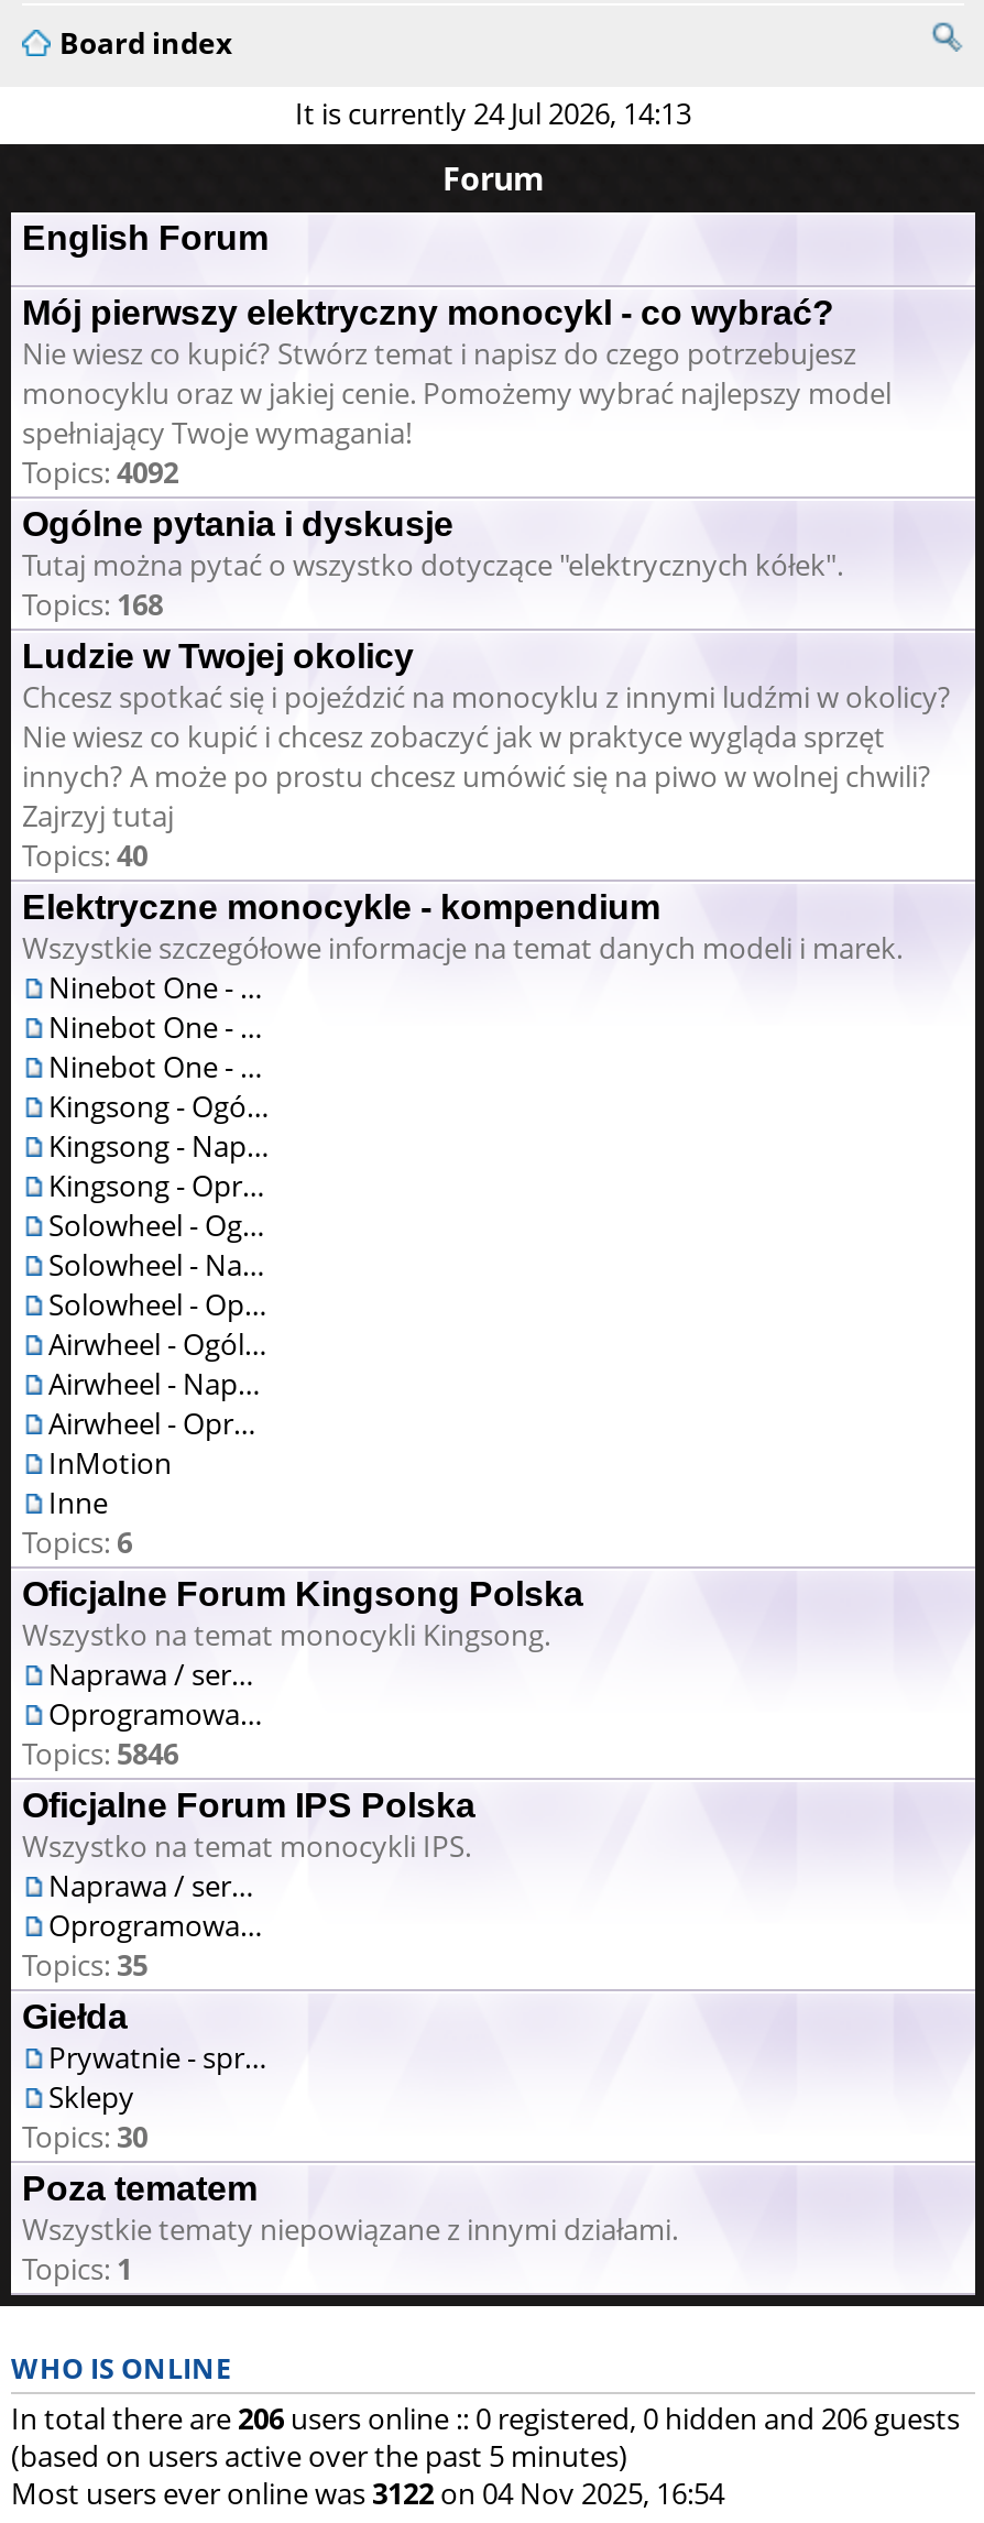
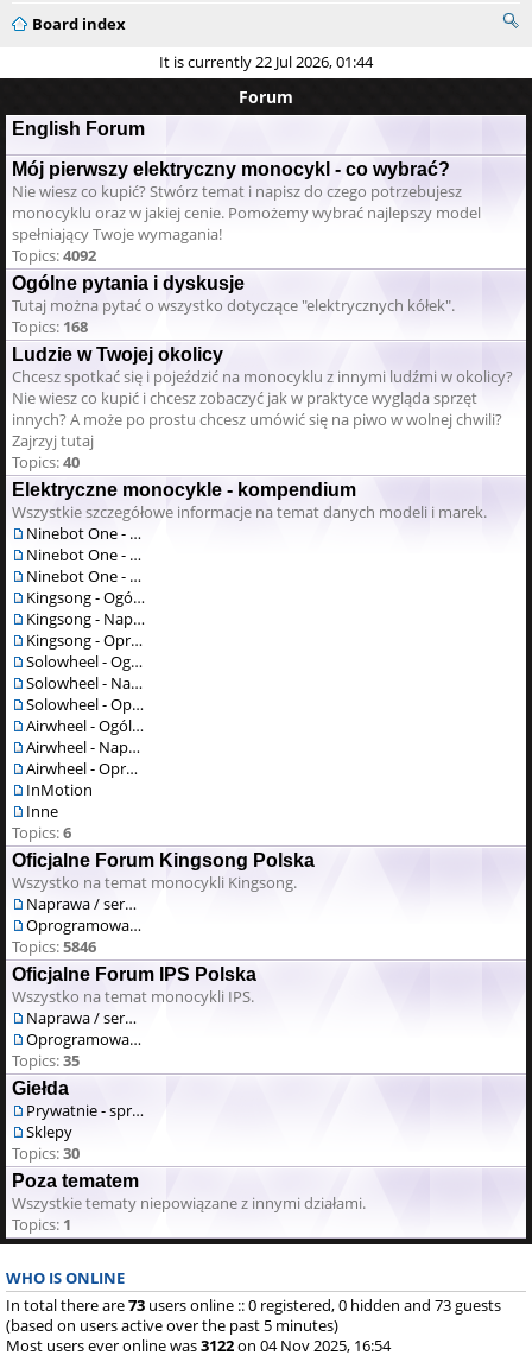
- It is currently 24 Jul 2026, 14:13
+ It is currently 22 Jul 2026, 01:44

- In total there are 206 users online :: 0 registered, 0 hidden and 206 guests
+ In total there are 73 users online :: 0 registered, 0 hidden and 73 guests
